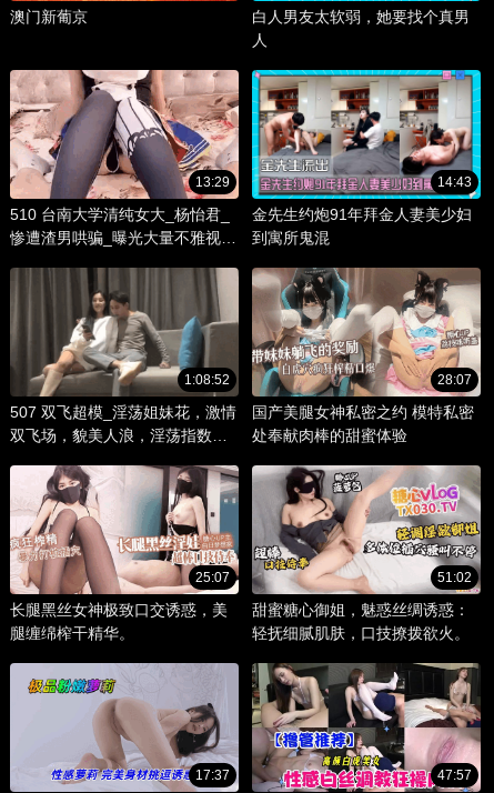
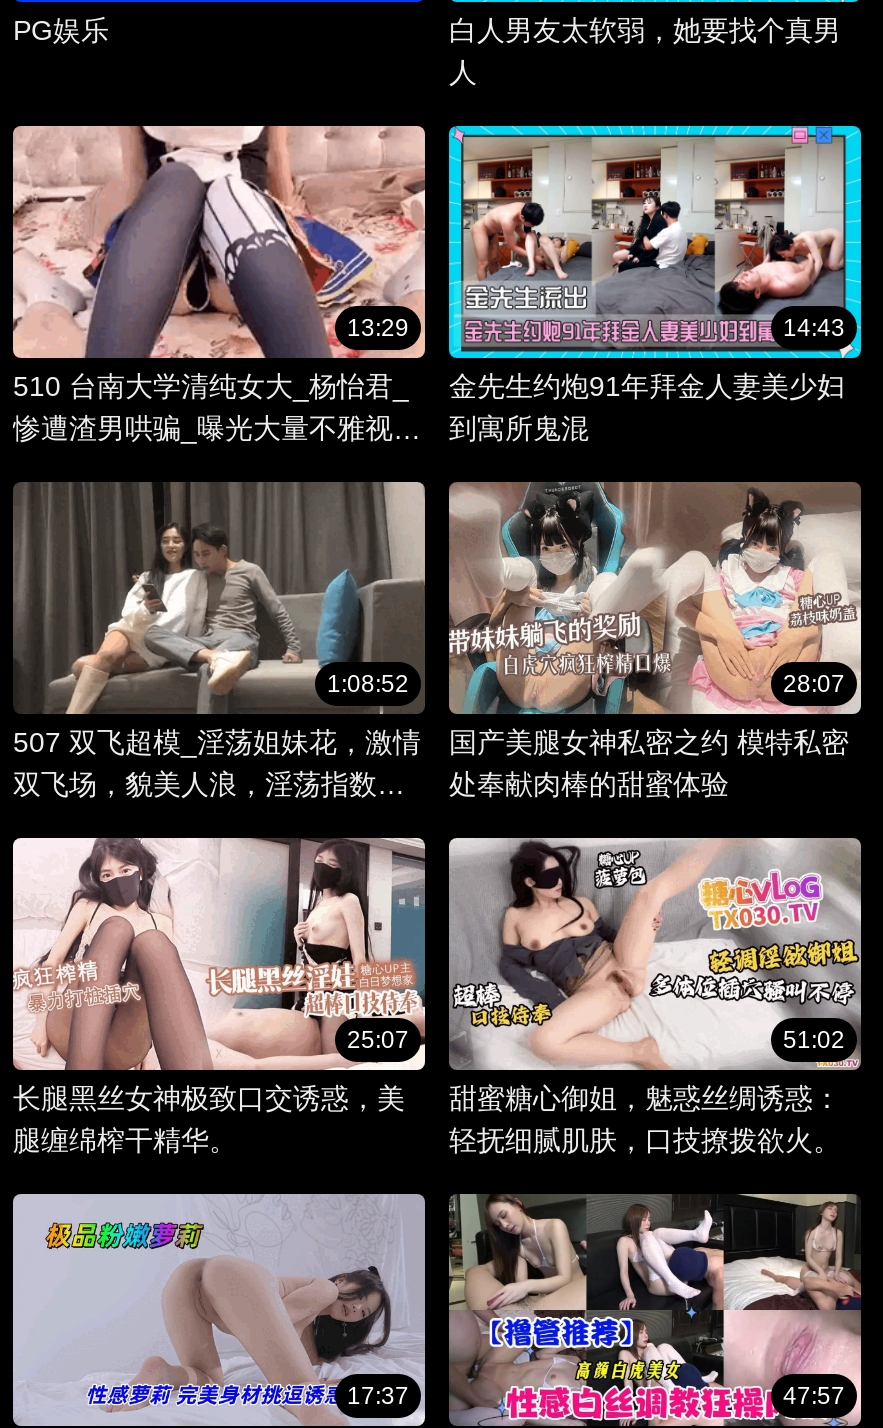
- 澳门新葡京
+ PG娱乐
